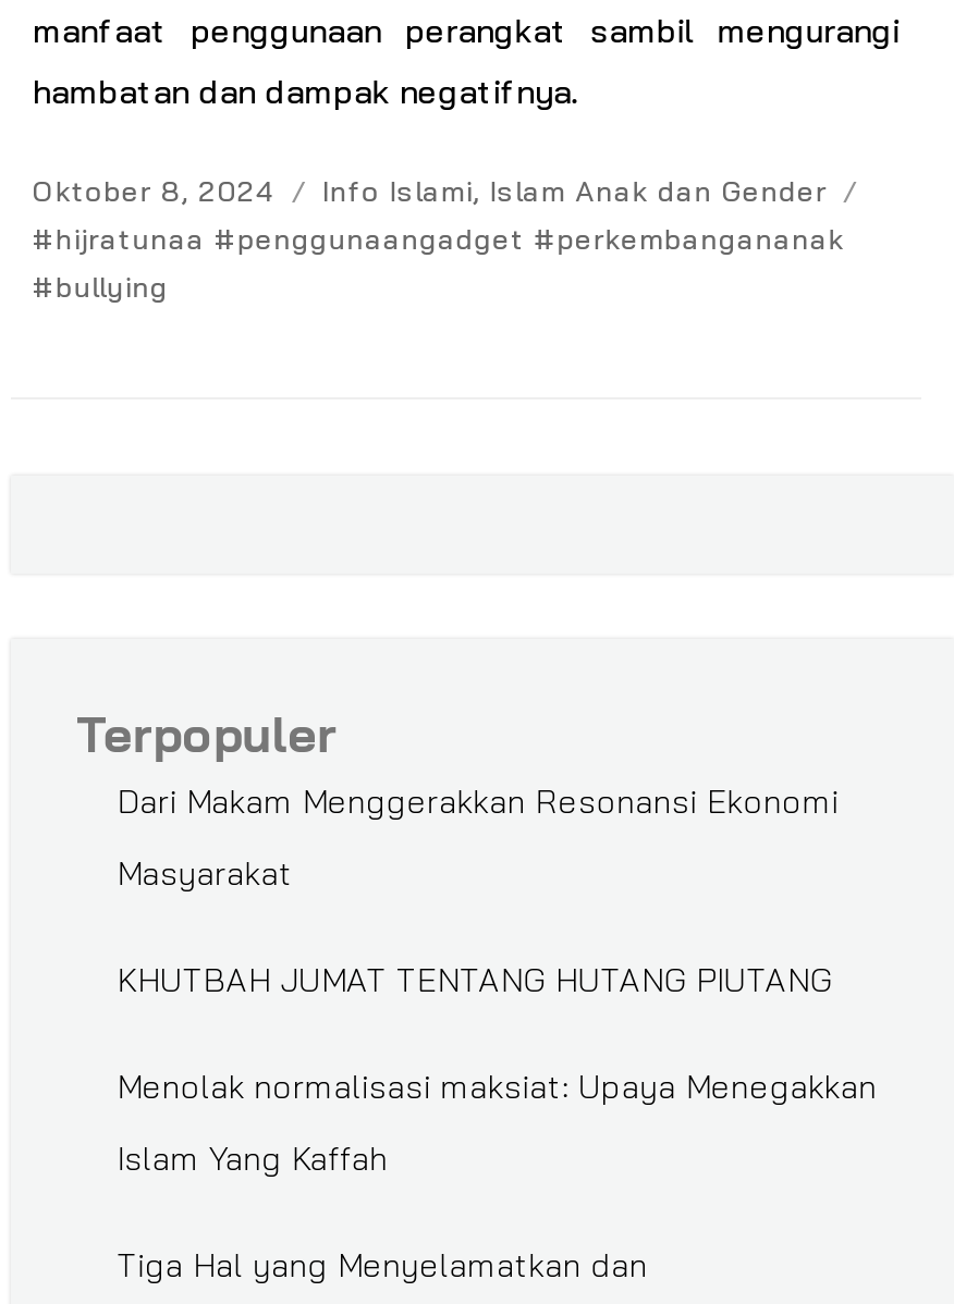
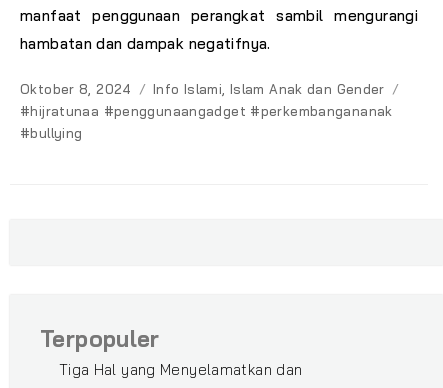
- Dari Makam Menggerakkan Resonansi Ekonomi
- Masyarakat
- KHUTBAH JUMAT TENTANG HUTANG PIUTANG
- Menolak normalisasi maksiat: Upaya Menegakkan
- Islam Yang Kaffah
